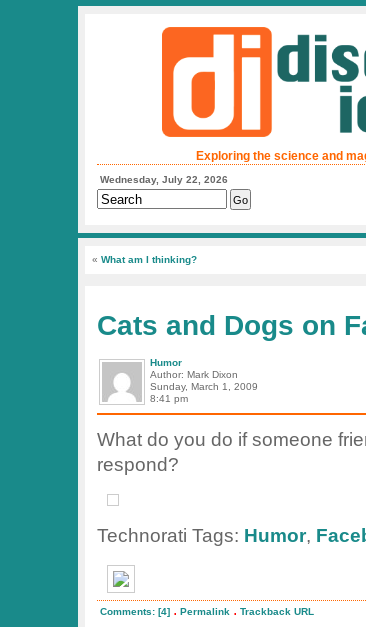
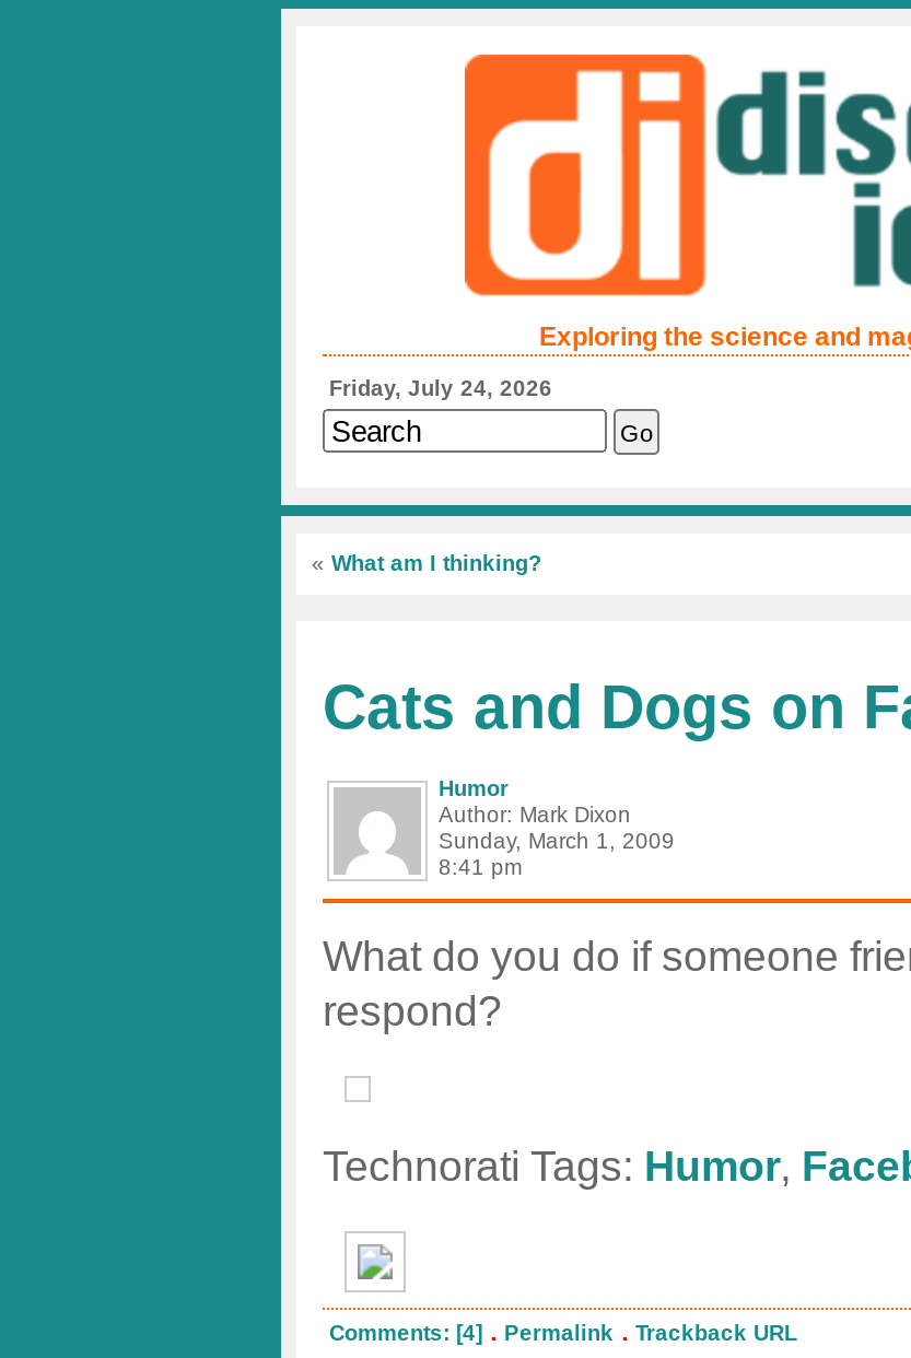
- Wednesday, July 22, 2026
+ Friday, July 24, 2026
